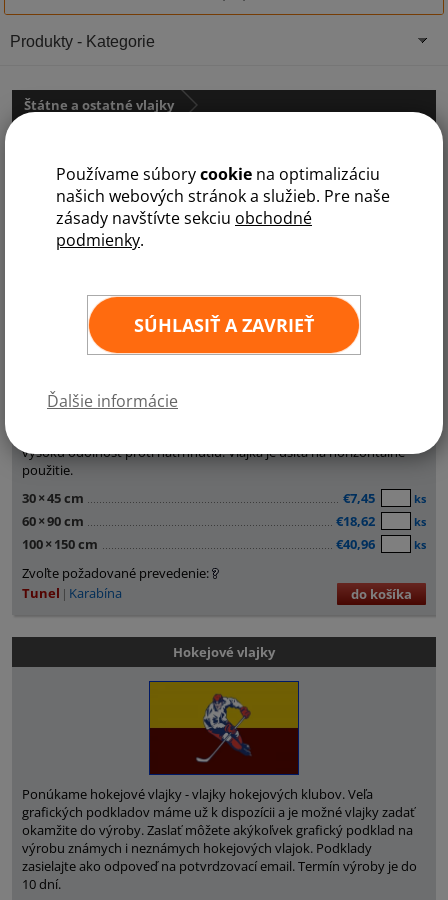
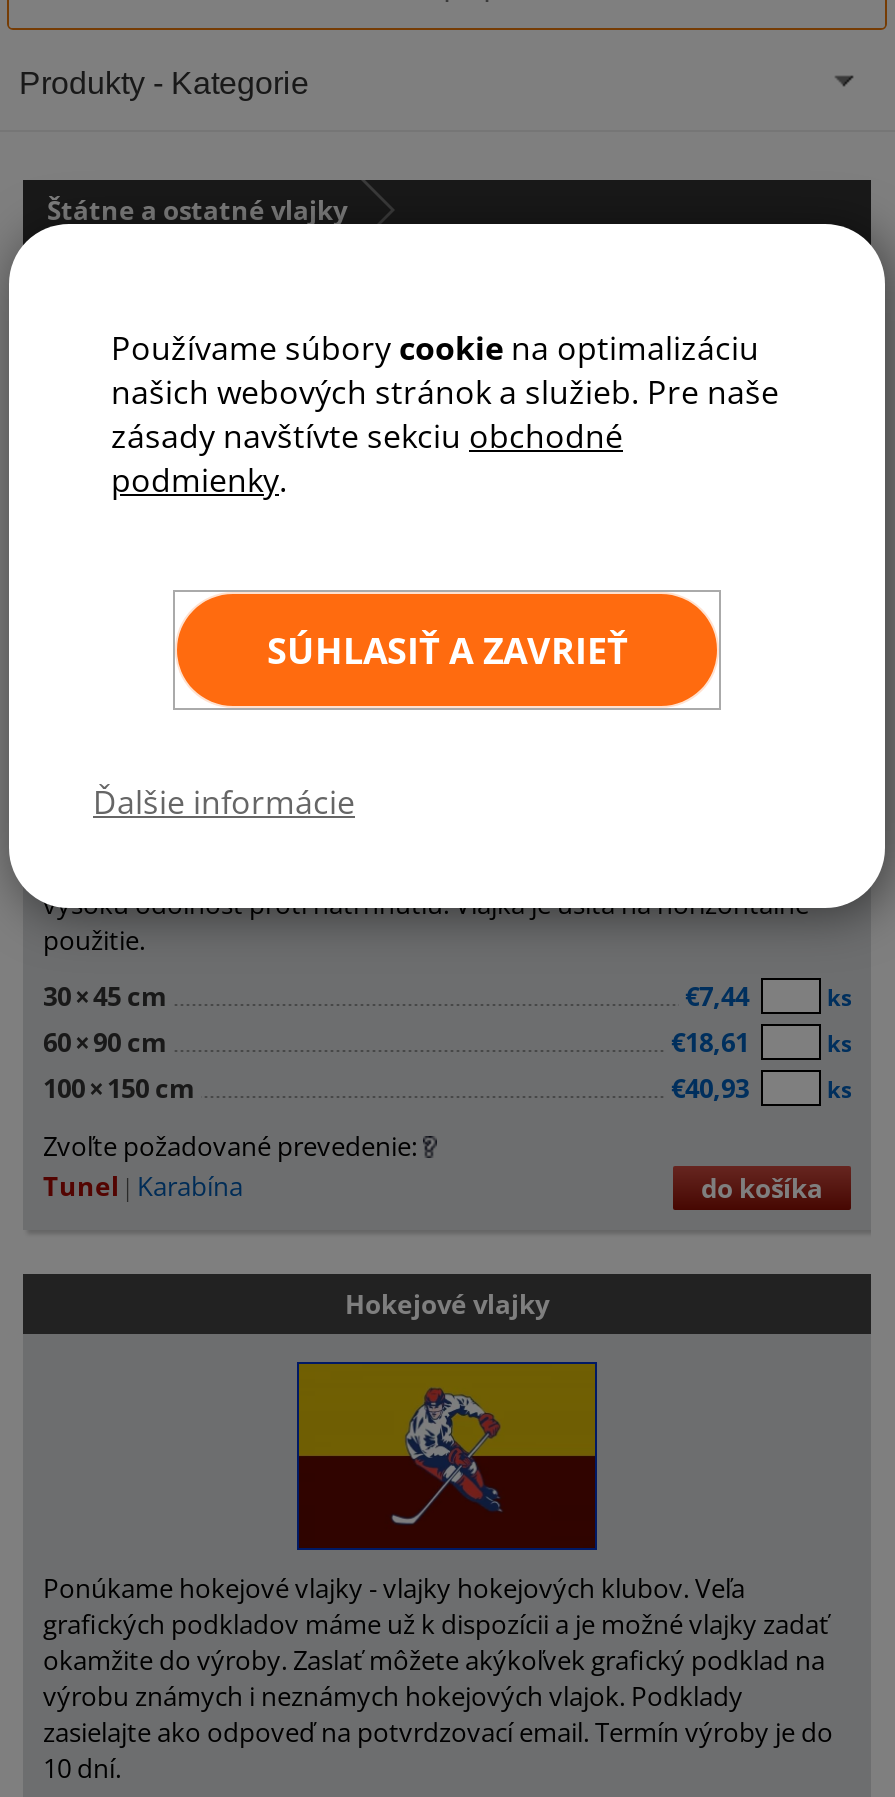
- €7,45
+ €7,44

- €18,62
+ €18,61

- €40,96
+ €40,93
